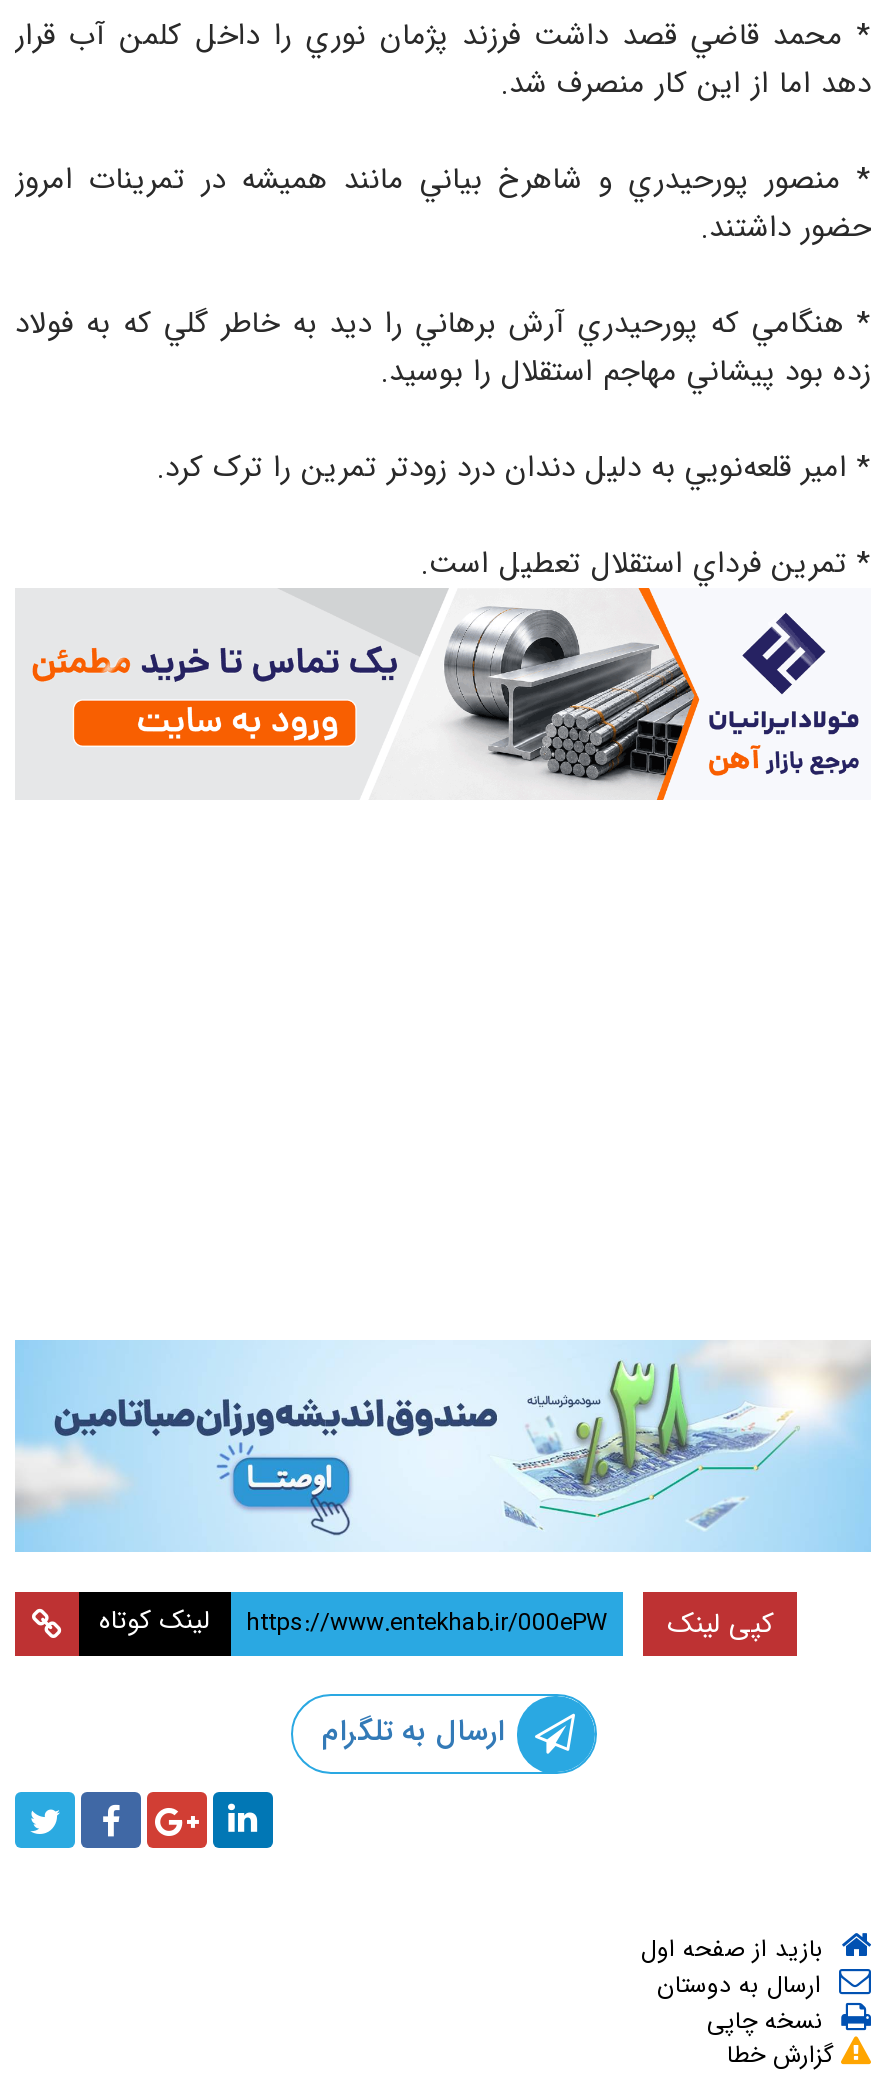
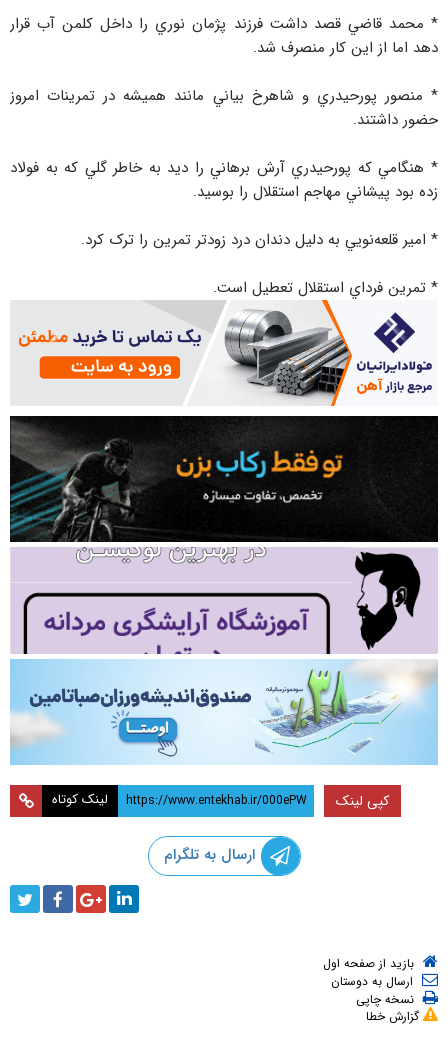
+ [image]
